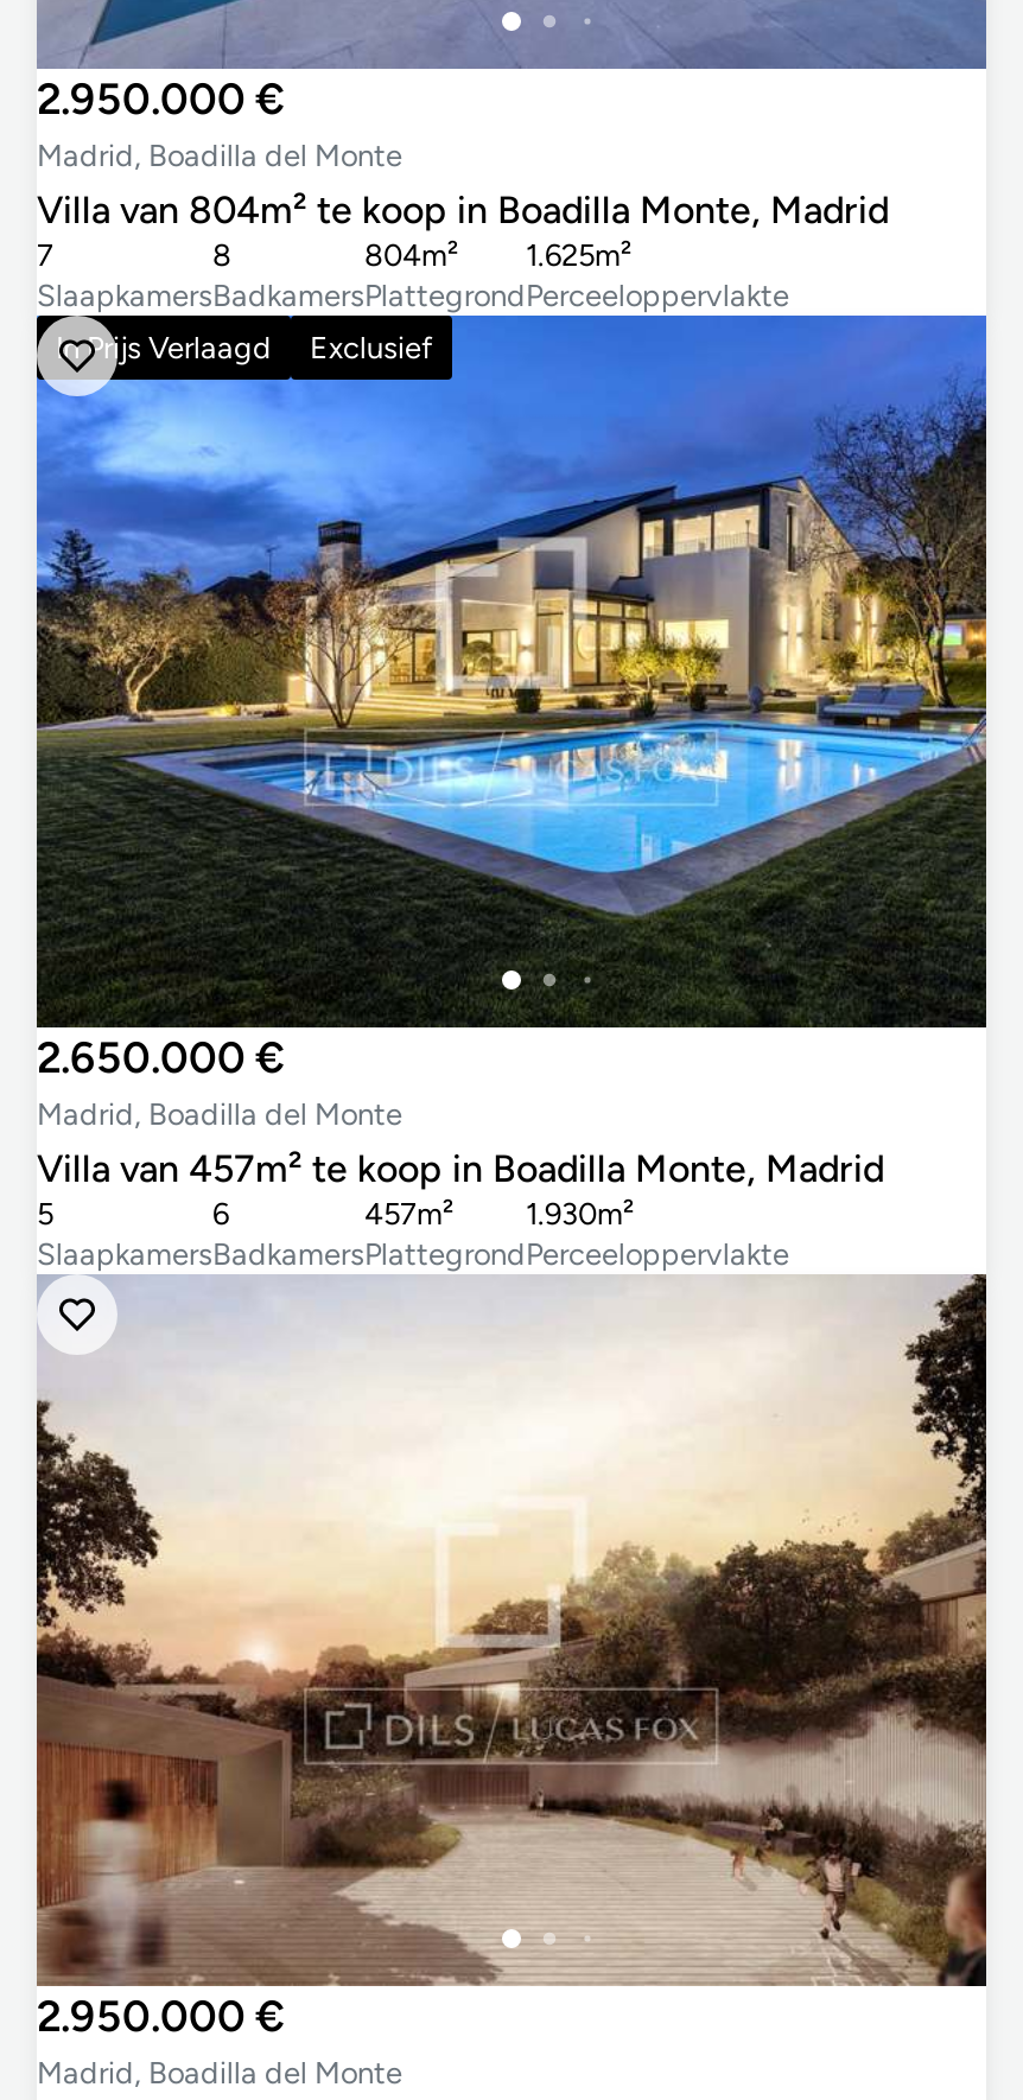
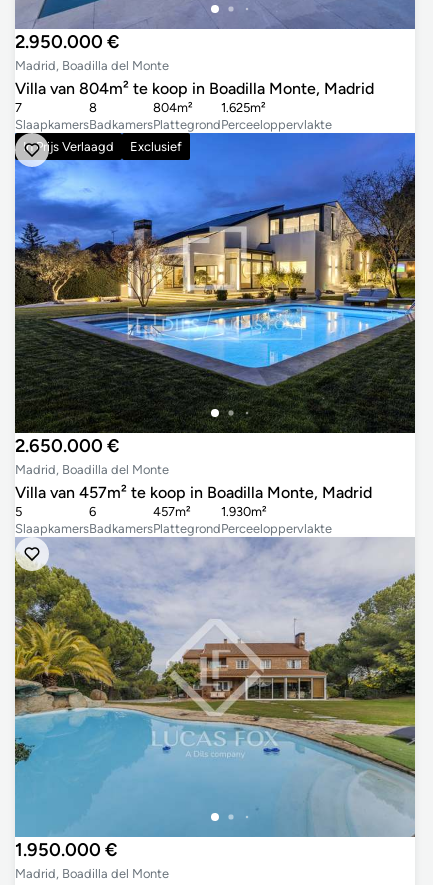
- [image]
- 2.950.000 €
+ [image]
+ 1.950.000 €
